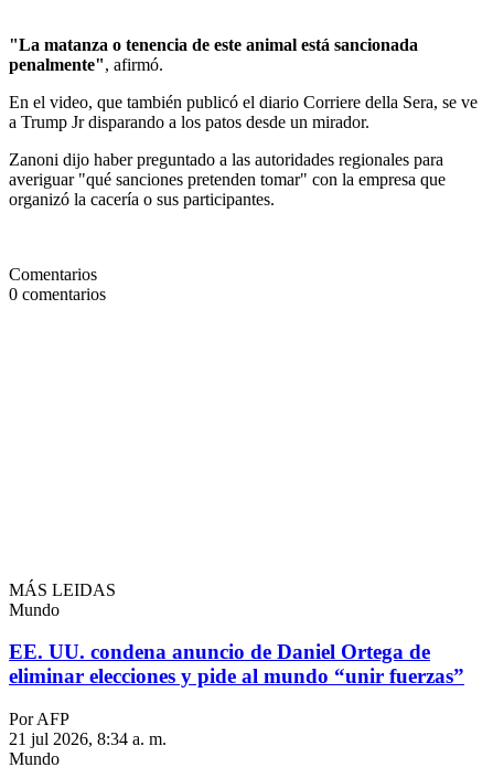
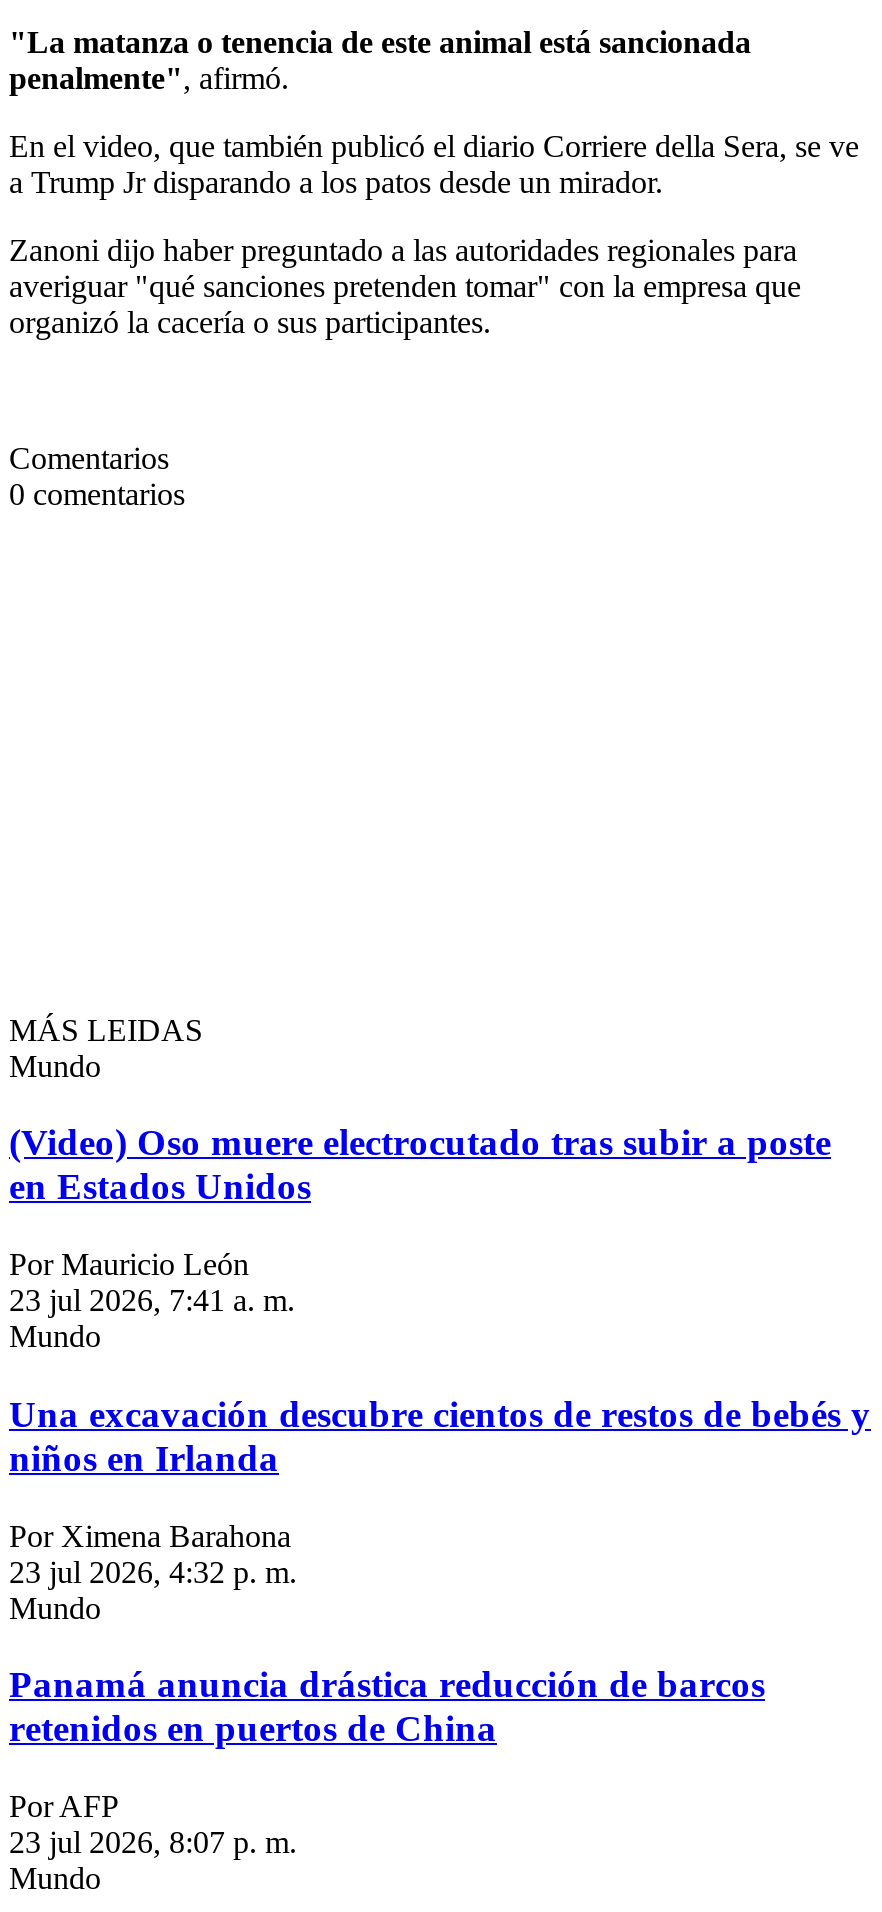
- EE. UU. condena anuncio de Daniel Ortega de
- eliminar elecciones y pide al mundo “unir fuerzas”
+ (Video) Oso muere electrocutado tras subir a poste
+ en Estados Unidos
+ Por Mauricio León
+ 23 jul 2026, 7:41 a. m.
+ Mundo
+ Una excavación descubre cientos de restos de bebés y
+ niños en Irlanda
+ Por Ximena Barahona
+ 23 jul 2026, 4:32 p. m.
+ Mundo
+ Panamá anuncia drástica reducción de barcos
+ retenidos en puertos de China

- 21 jul 2026, 8:34 a. m.
+ 23 jul 2026, 8:07 p. m.
